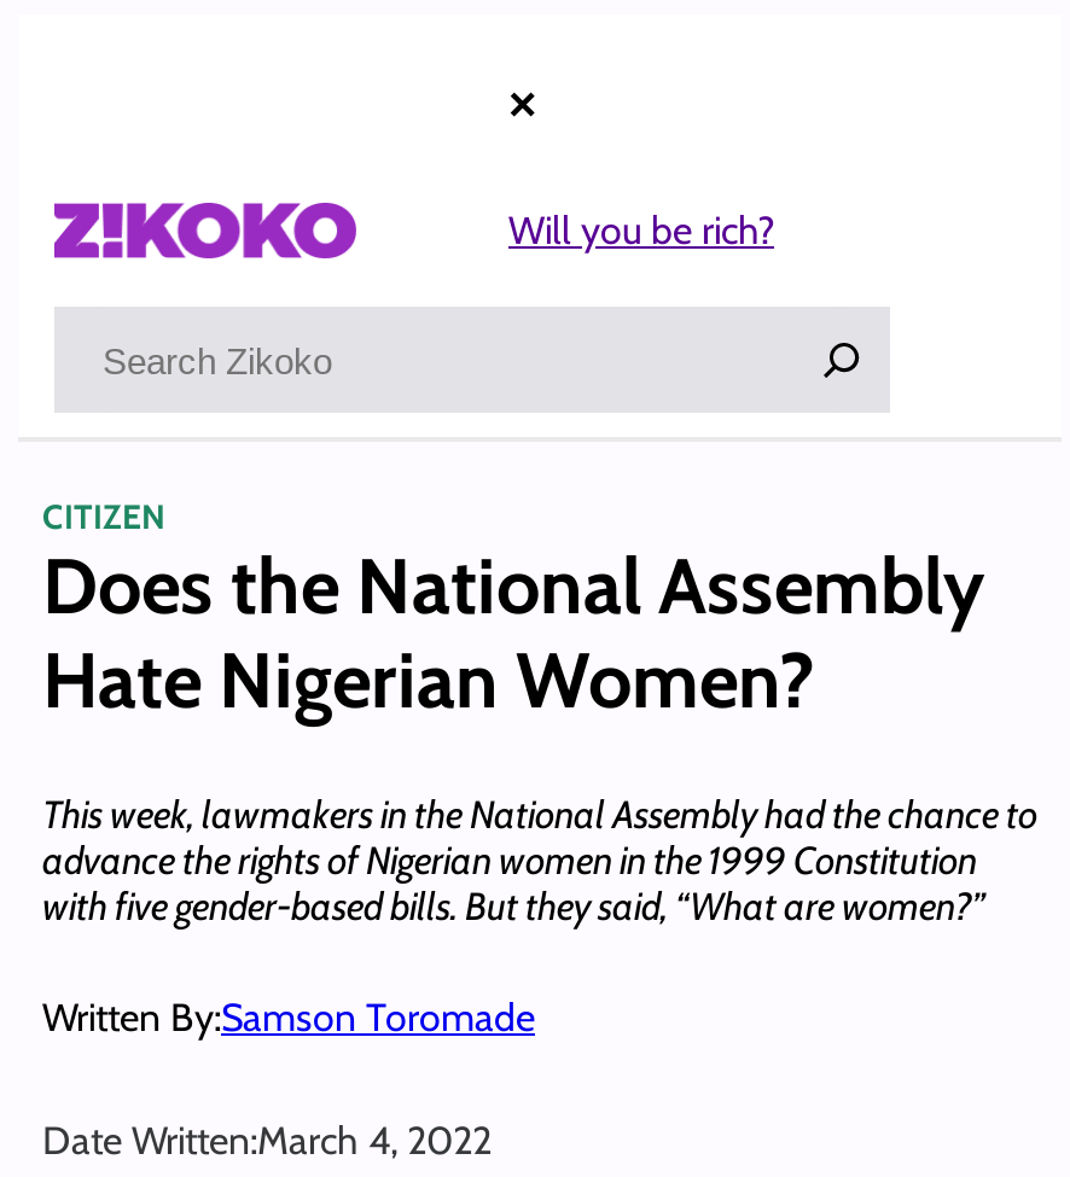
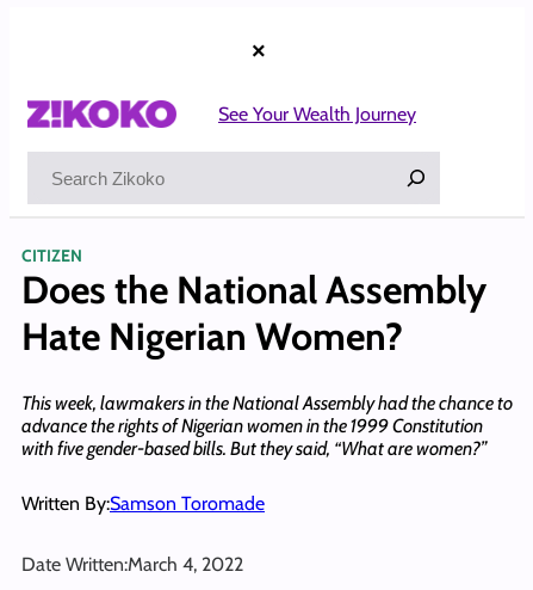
- Will you be rich?
+ See Your Wealth Journey
